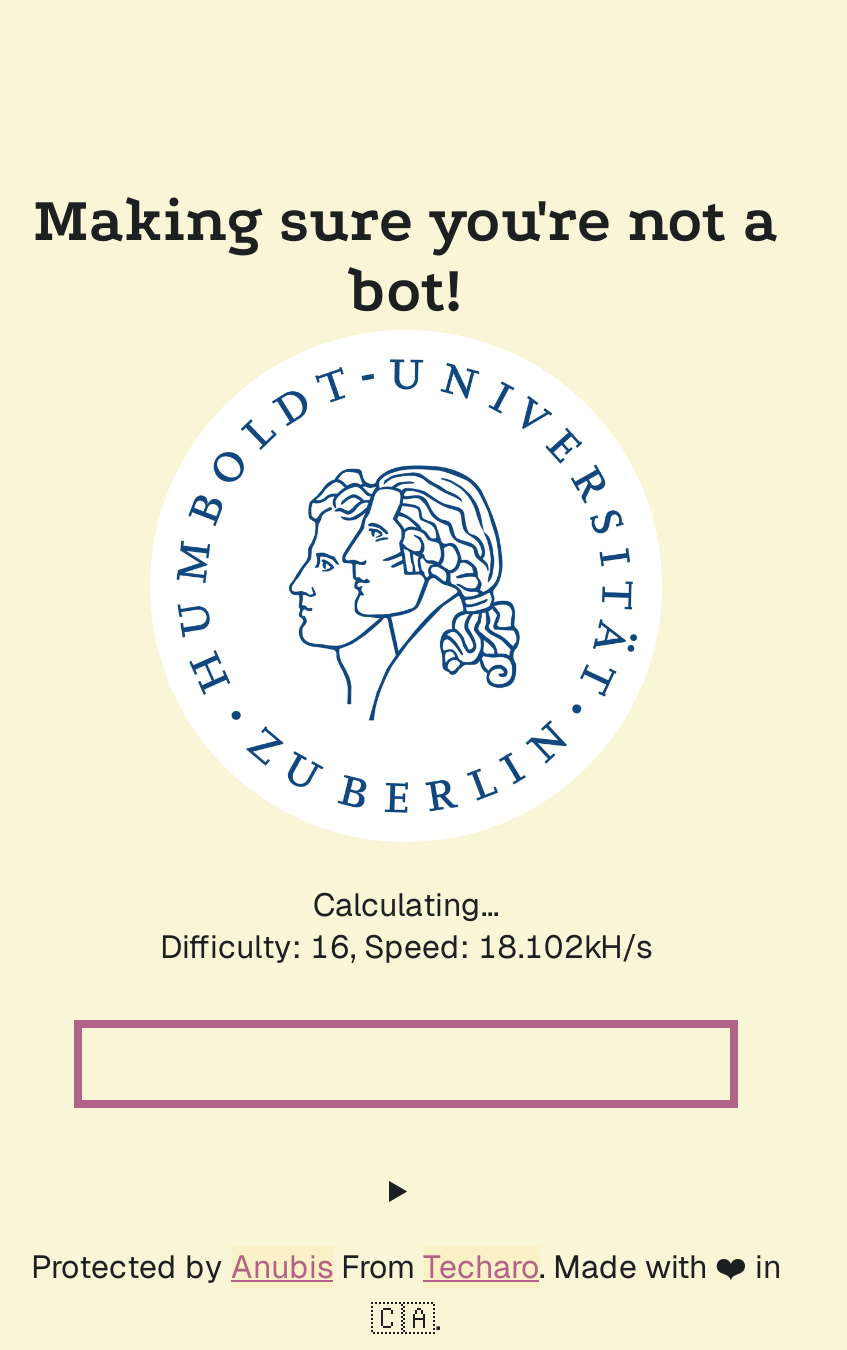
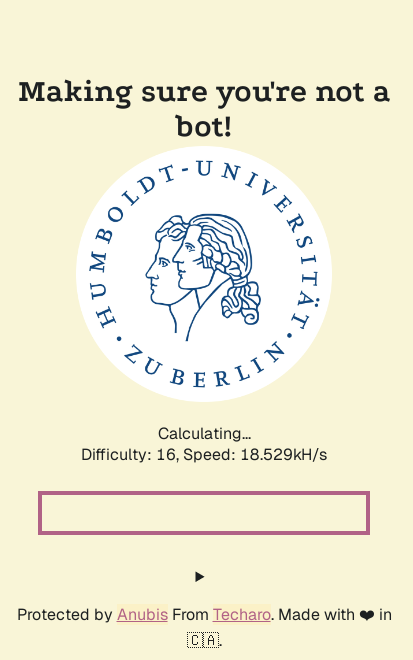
- Difficulty: 16, Speed: 18.102kH/s
+ Difficulty: 16, Speed: 18.529kH/s
